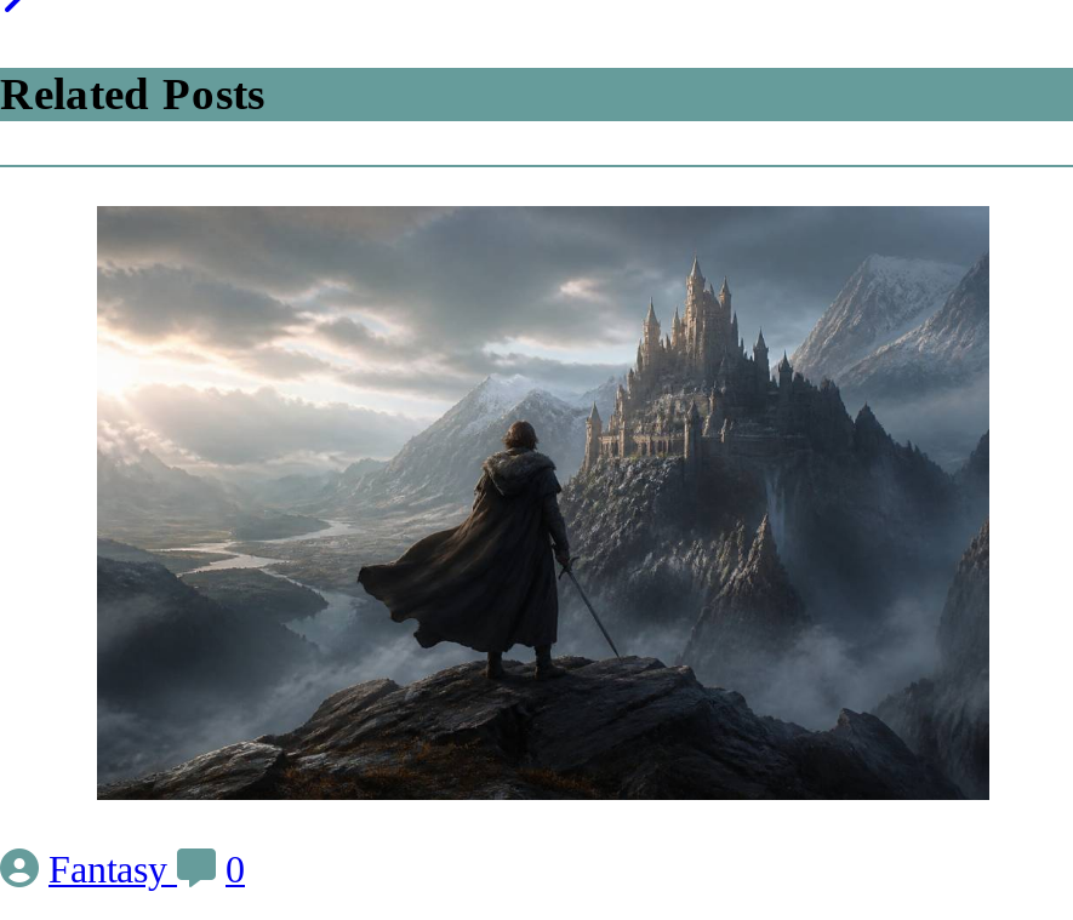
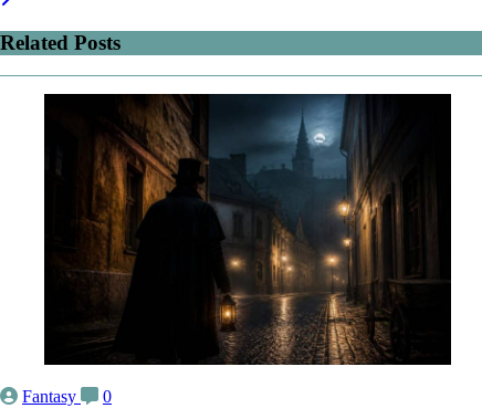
- [image]
+ [image]
